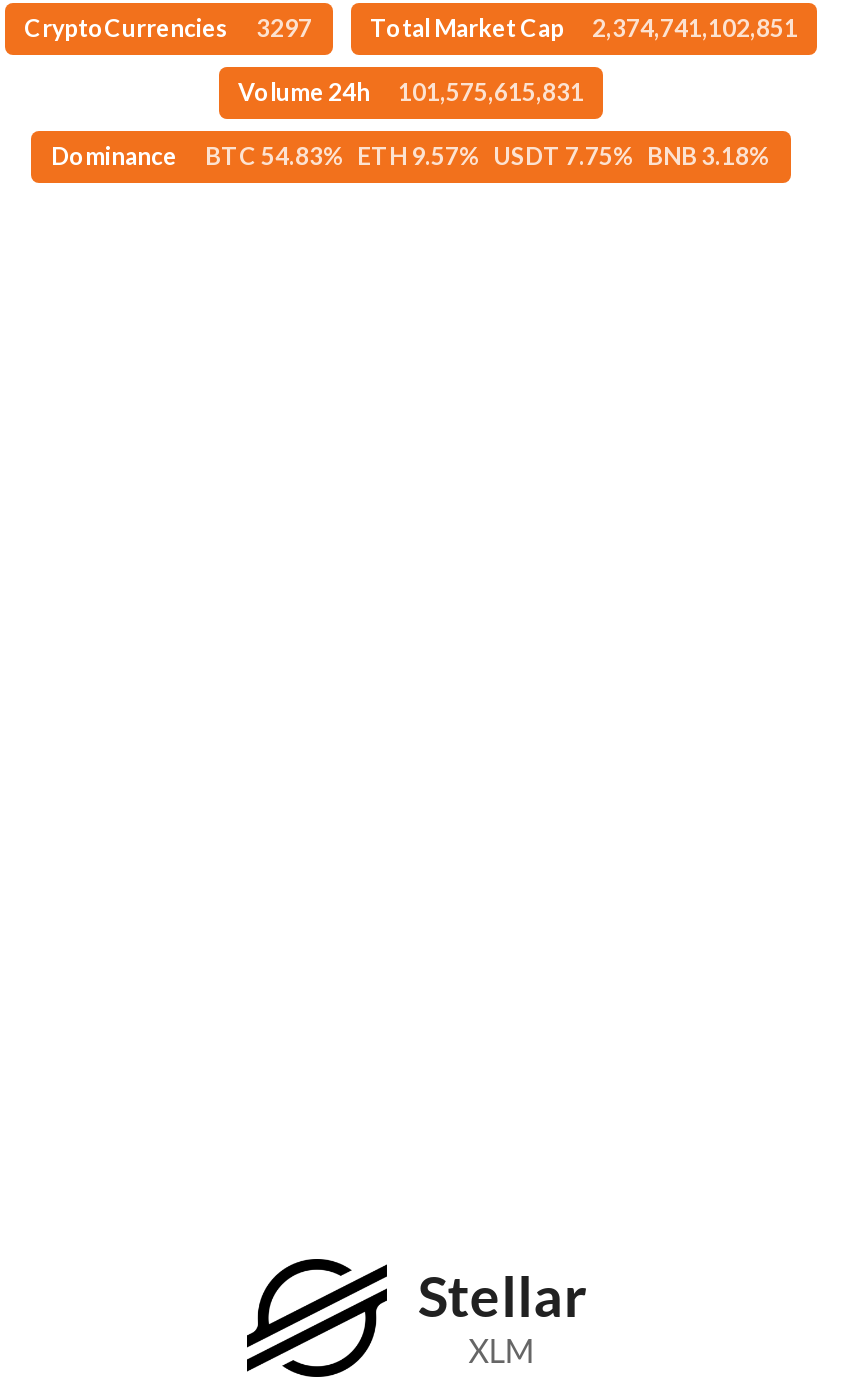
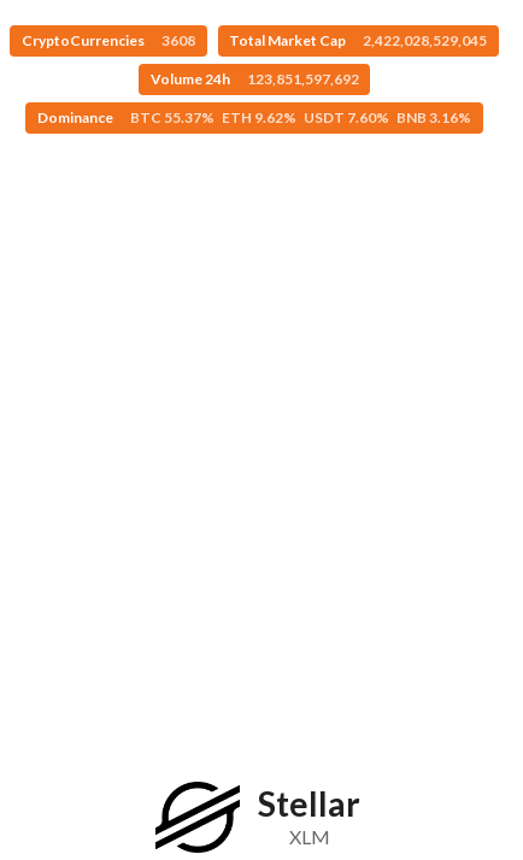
- 3297
+ 3608

- 2,374,741,102,851
+ 2,422,028,529,045

- Volume 24h 101,575,615,831
+ Volume 24h 123,851,597,692

- BTC 54.83% ETH 9.57% USDT 7.75% BNB 3.18%
+ BTC 55.37% ETH 9.62% USDT 7.60% BNB 3.16%
